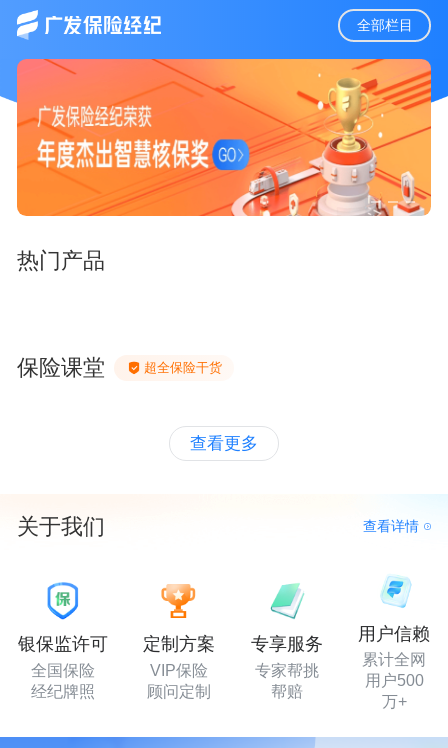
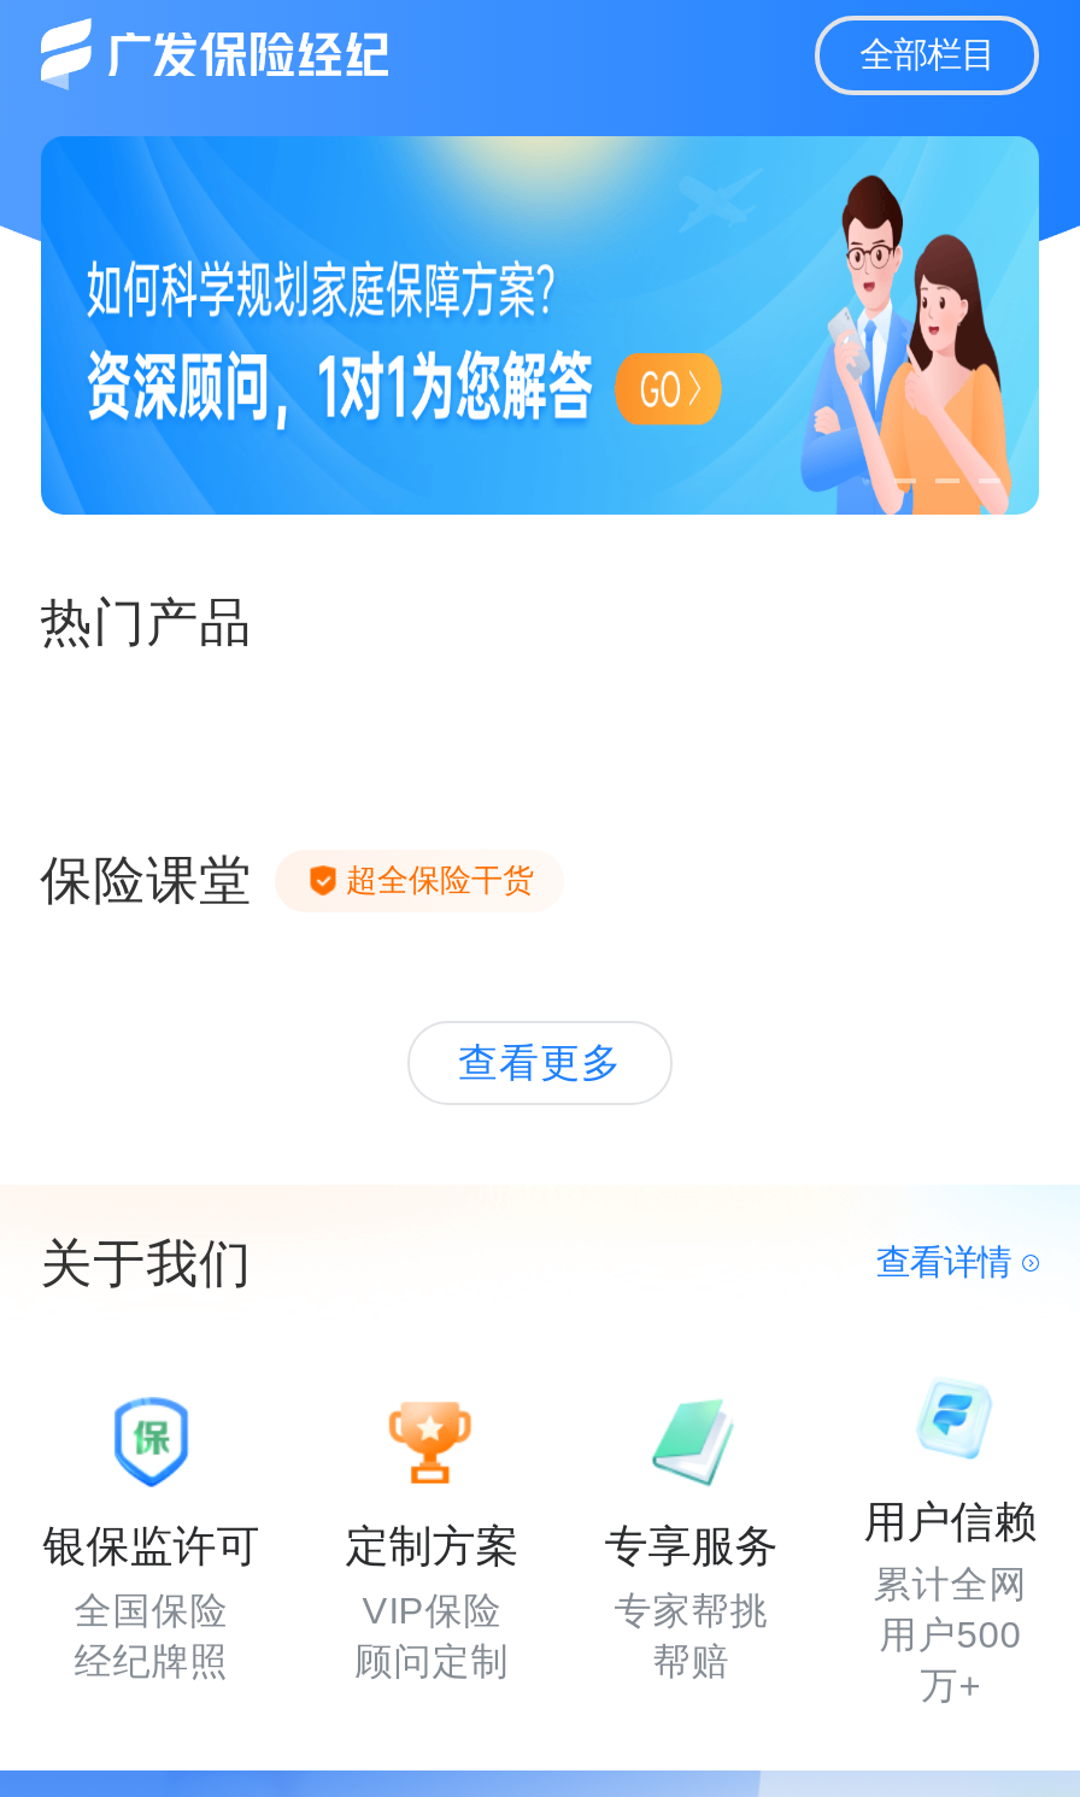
- [image]
+ [image]
